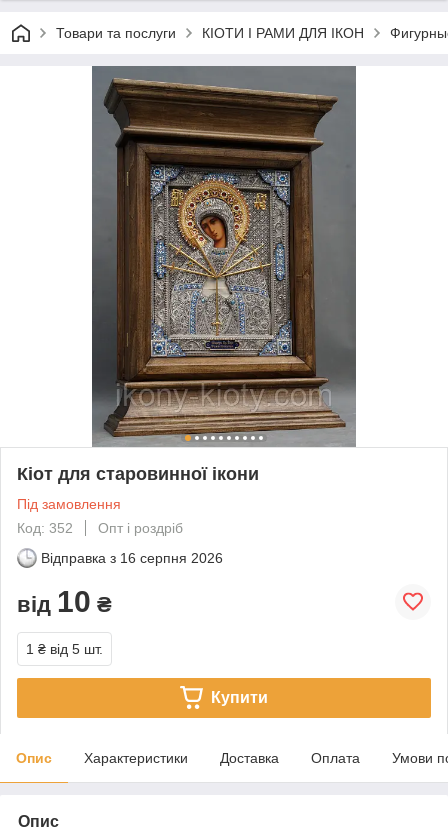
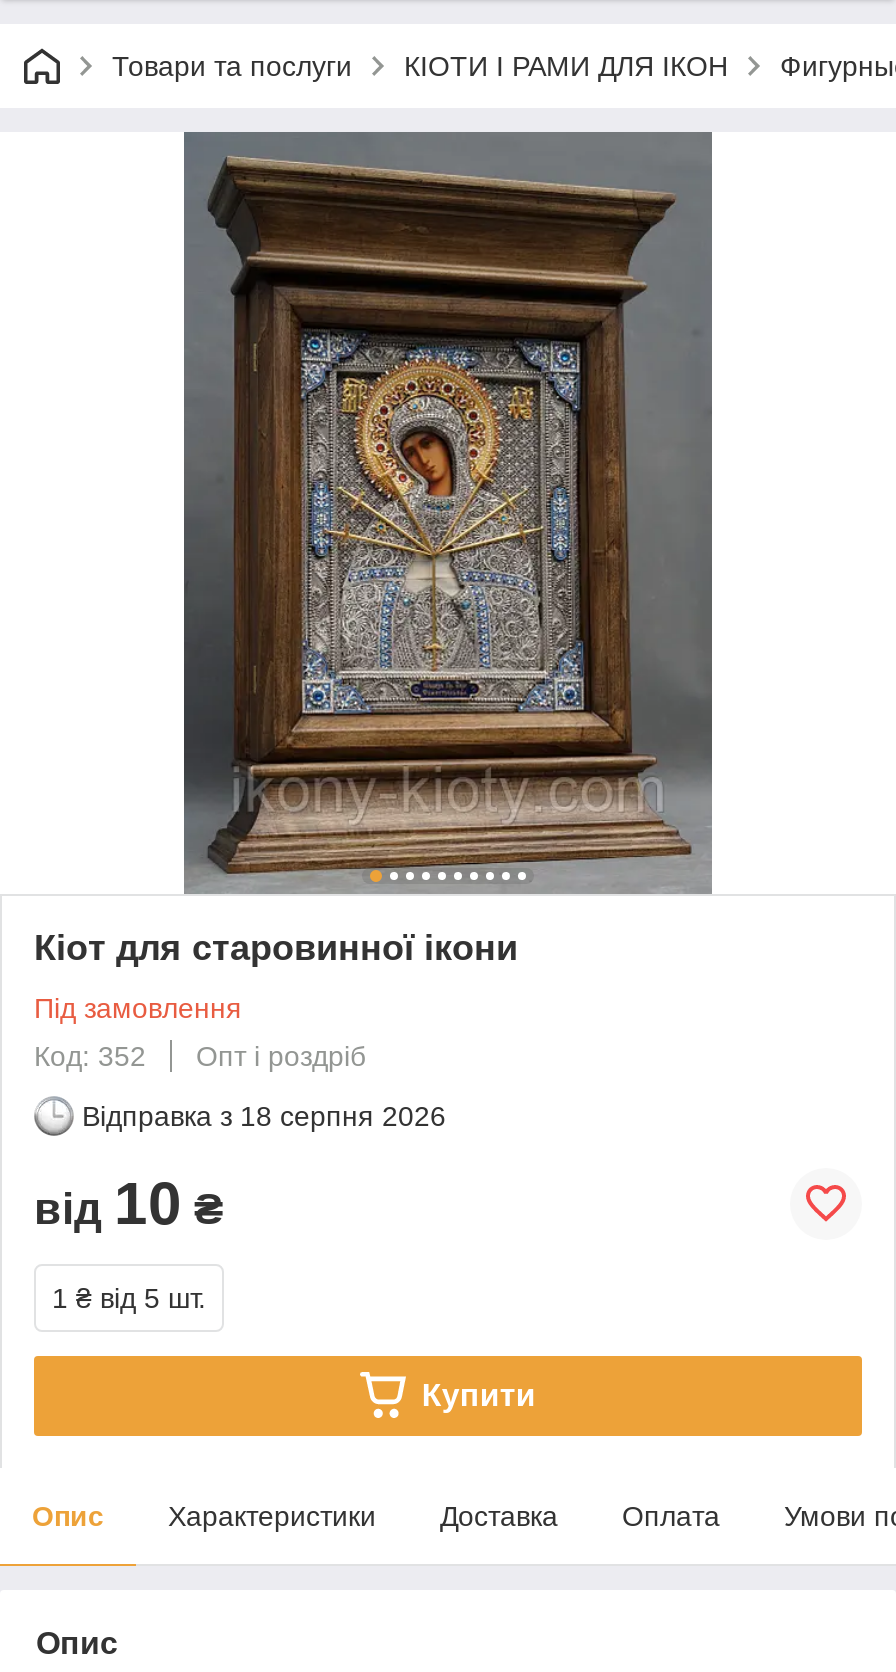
- Відправка з 16 серпня 2026
+ Відправка з 18 серпня 2026
